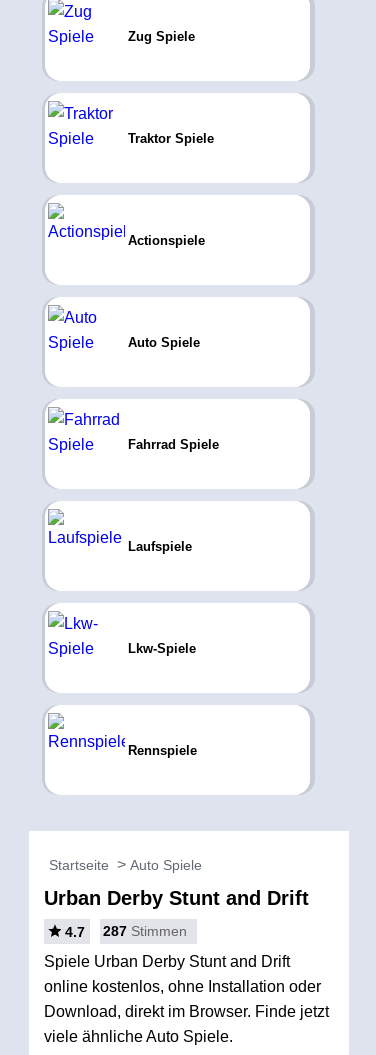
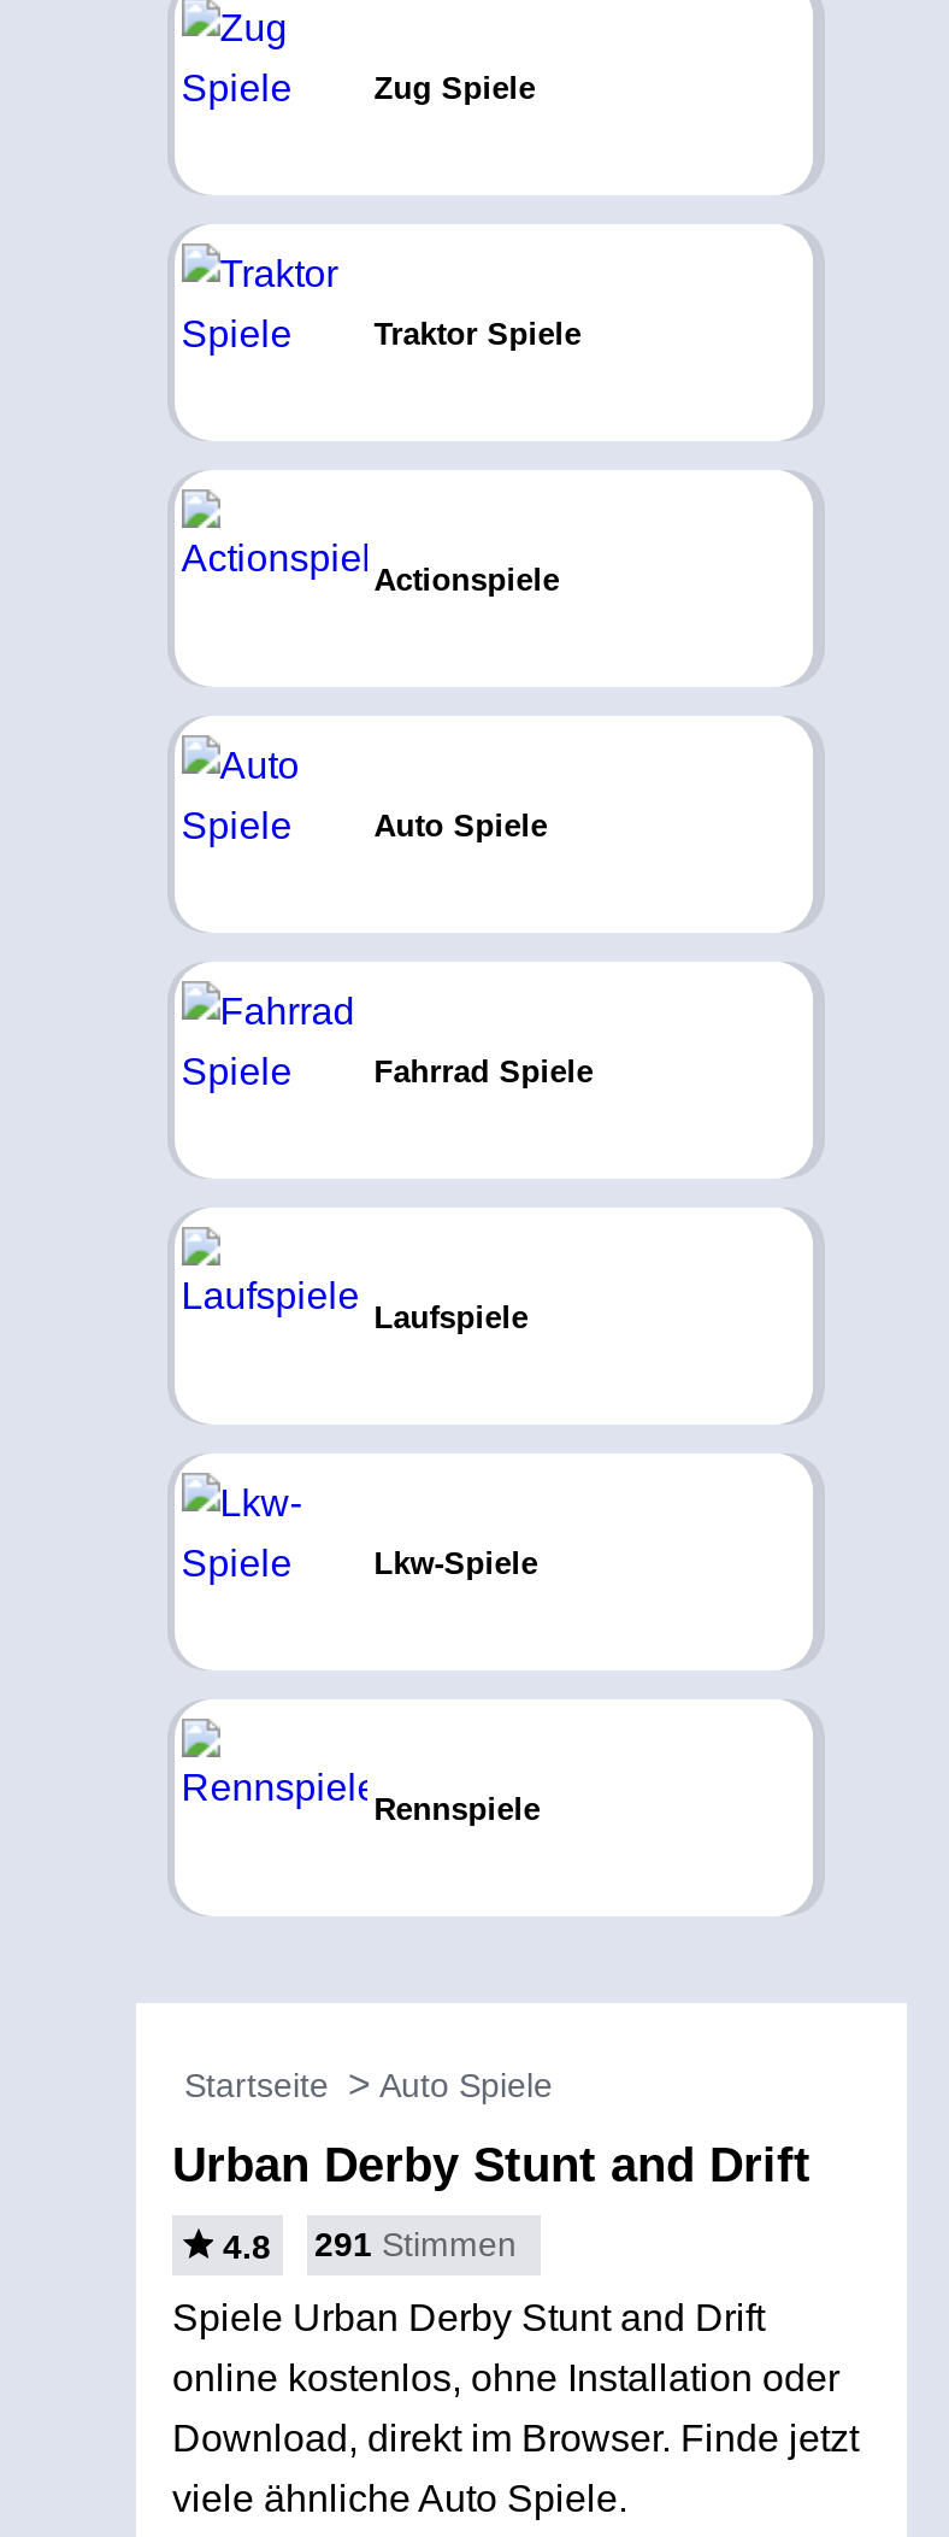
- 4.7
+ 4.8

- 287 Stimmen
+ 291 Stimmen
